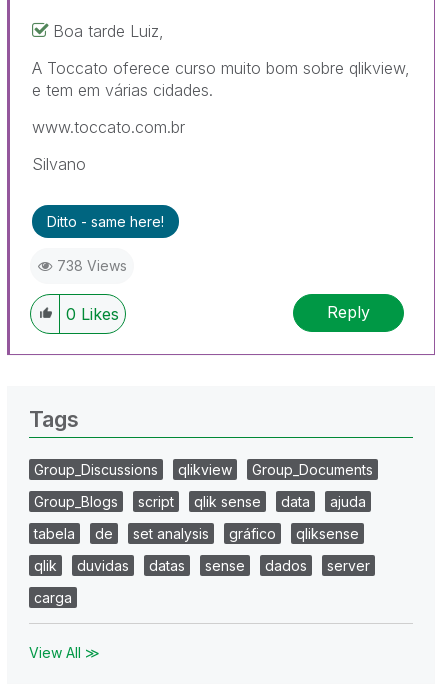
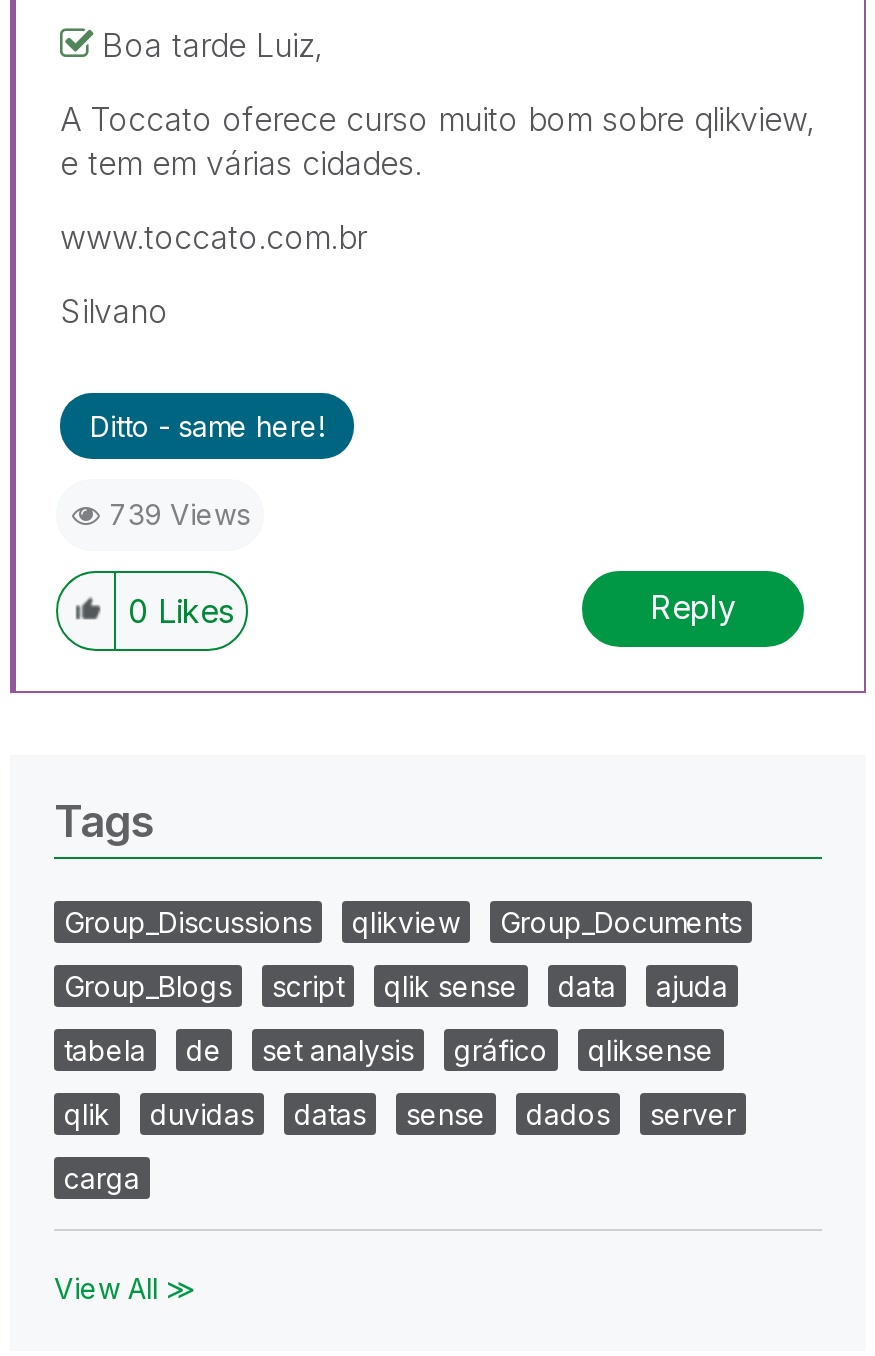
- 738 Views
+ 739 Views
